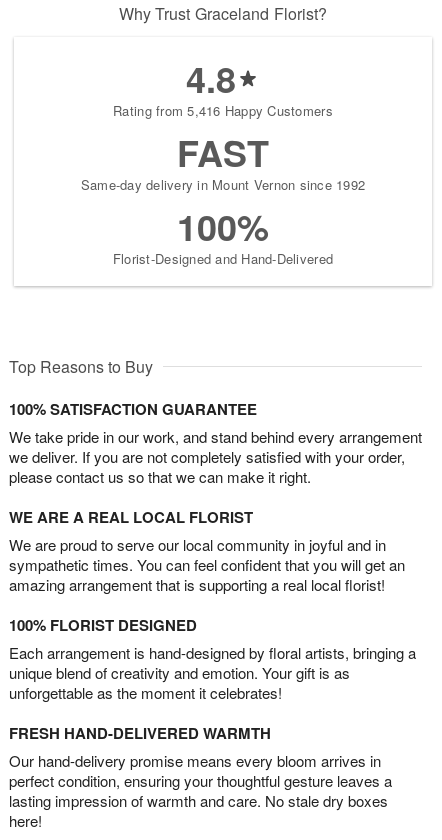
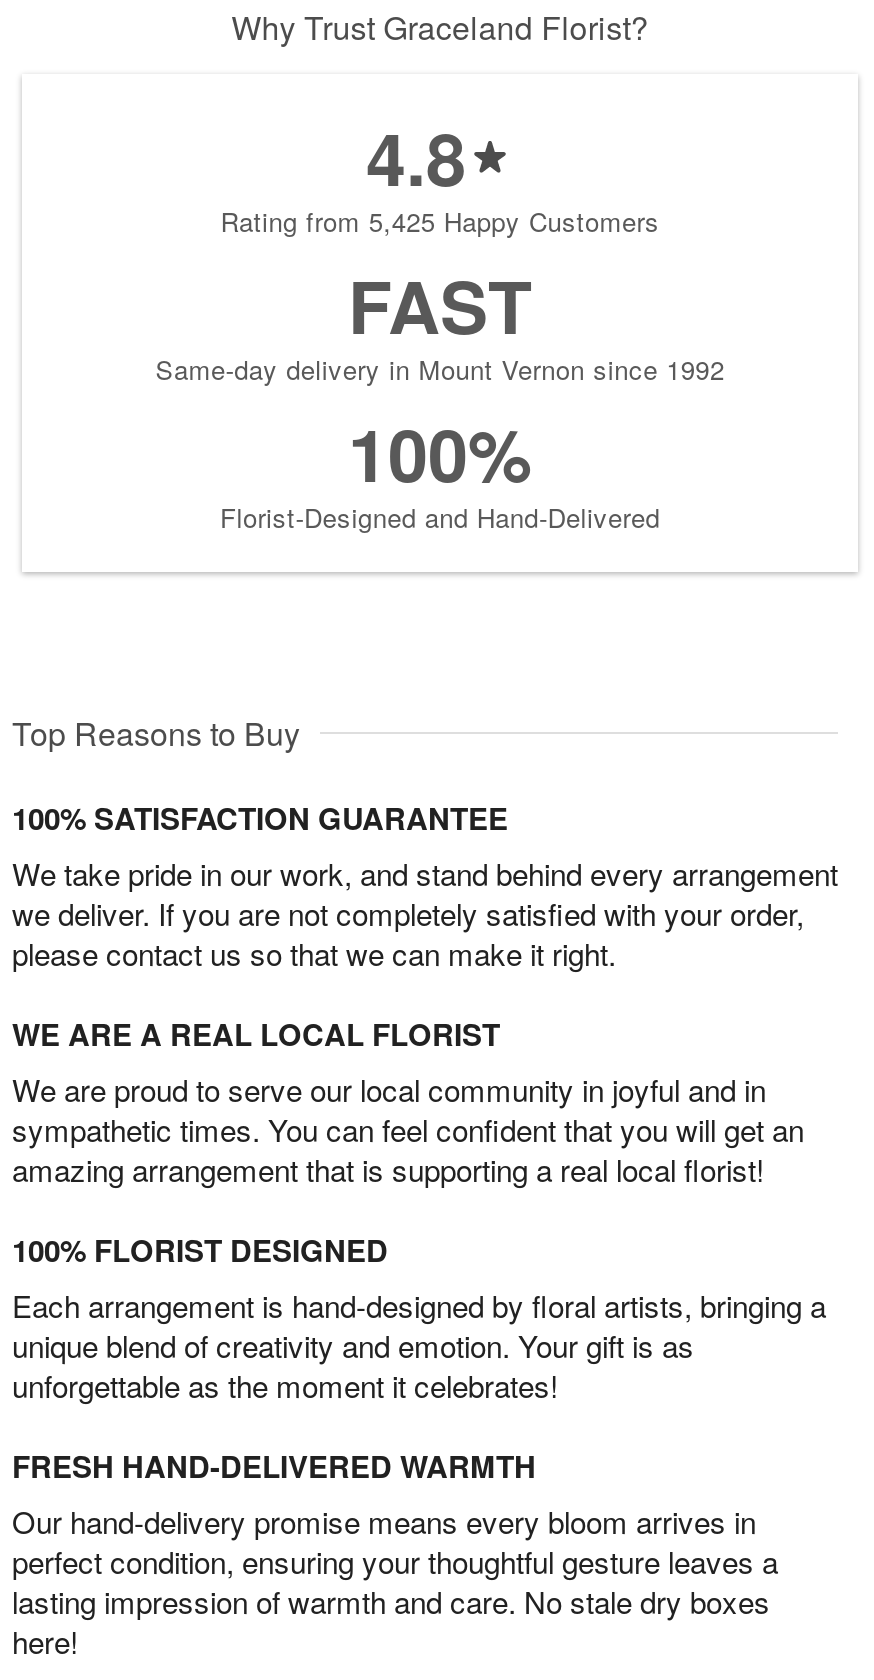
- Rating from 5,416 Happy Customers
+ Rating from 5,425 Happy Customers
